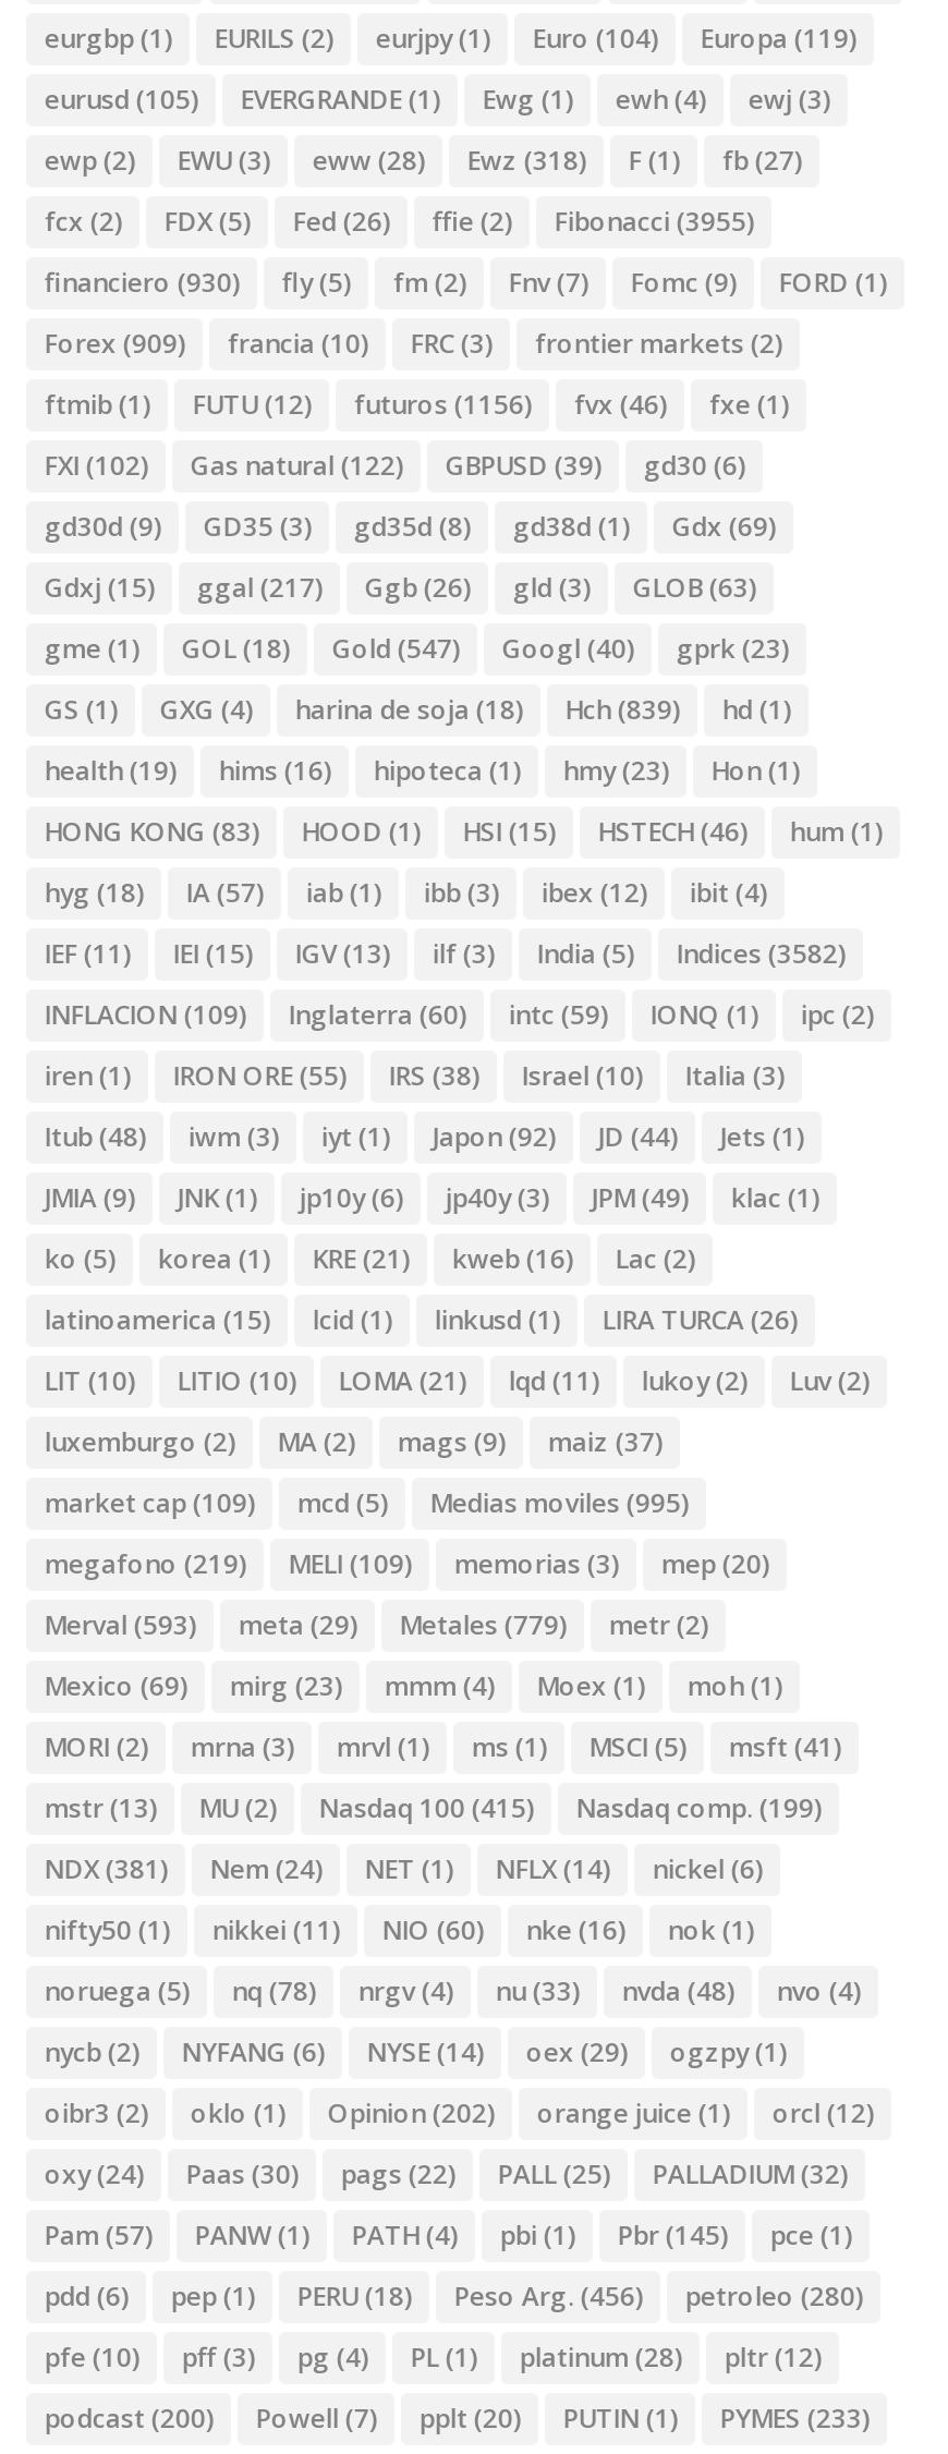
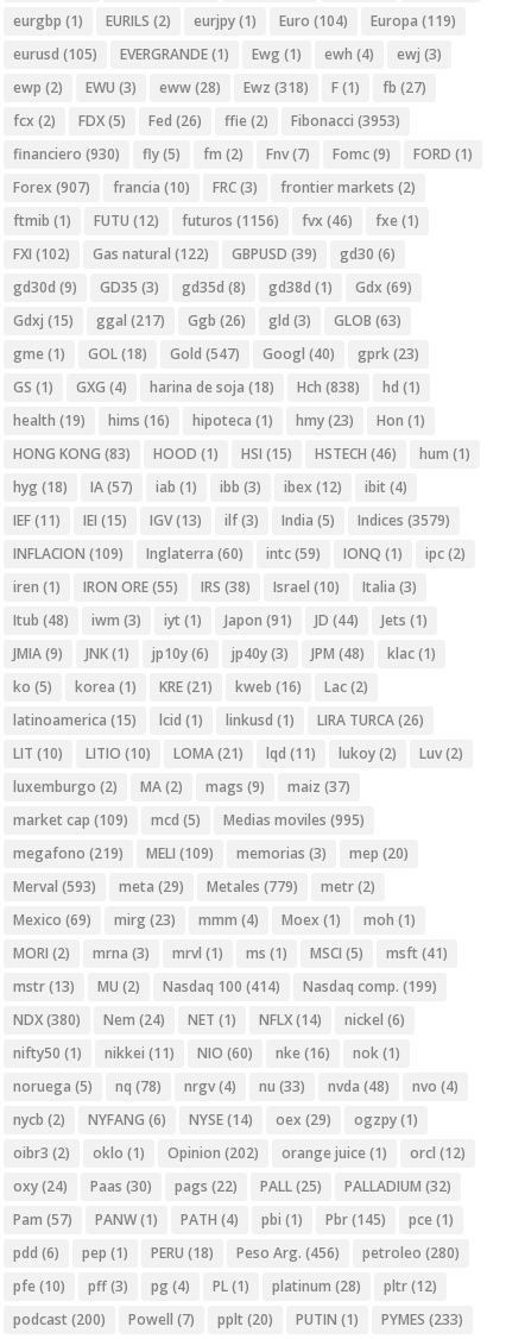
- fcx (2) FDX (5) Fed (26) ffie (2) Fibonacci (3955)
+ fcx (2) FDX (5) Fed (26) ffie (2) Fibonacci (3953)

- Forex (909) francia (10) FRC (3) frontier markets (2)
+ Forex (907) francia (10) FRC (3) frontier markets (2)

- GS (1) GXG (4) harina de soja (18) Hch (839) hd (1)
+ GS (1) GXG (4) harina de soja (18) Hch (838) hd (1)

- IEF (11) IEI (15) IGV (13) ilf (3) India (5) Indices (3582)
+ IEF (11) IEI (15) IGV (13) ilf (3) India (5) Indices (3579)

- Itub (48) iwm (3) iyt (1) Japon (92) JD (44) Jets (1)
+ Itub (48) iwm (3) iyt (1) Japon (91) JD (44) Jets (1)

- JMIA (9) JNK (1) jp10y (6) jp40y (3) JPM (49) klac (1)
+ JMIA (9) JNK (1) jp10y (6) jp40y (3) JPM (48) klac (1)

- mstr (13) MU (2) Nasdaq 100 (415) Nasdaq comp. (199)
+ mstr (13) MU (2) Nasdaq 100 (414) Nasdaq comp. (199)

- NDX (381) Nem (24) NET (1) NFLX (14) nickel (6)
+ NDX (380) Nem (24) NET (1) NFLX (14) nickel (6)
